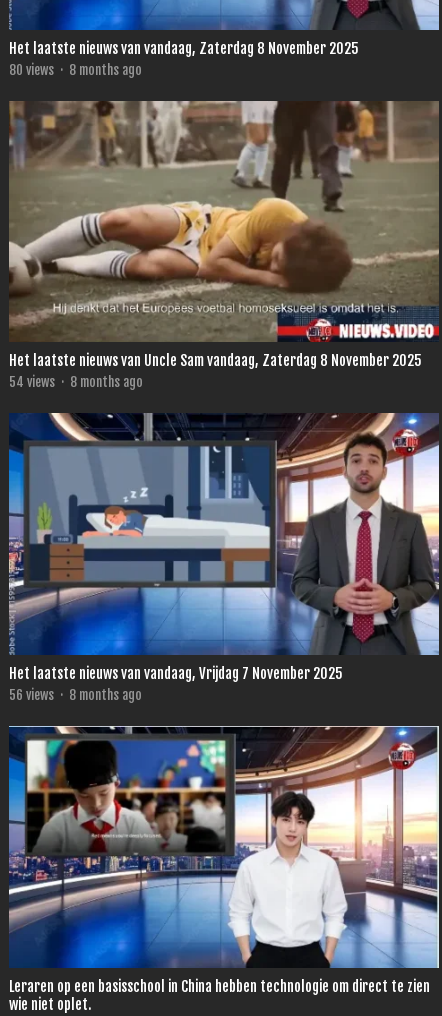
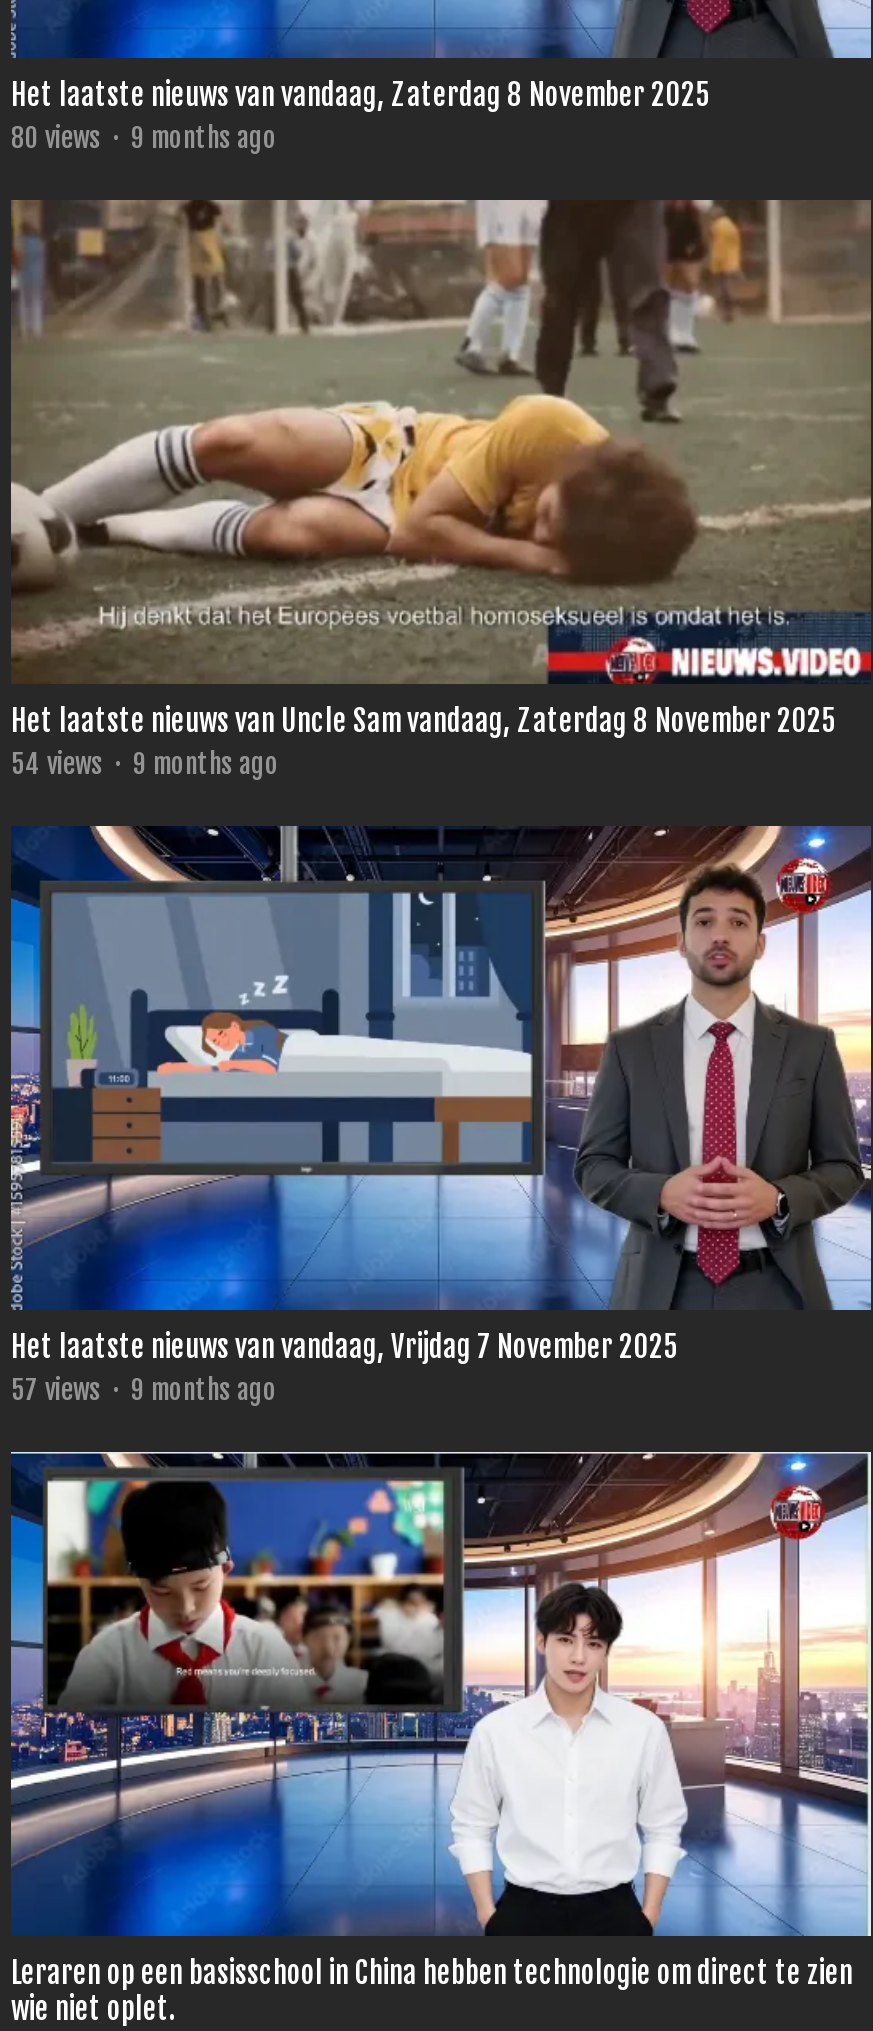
- 80 views · 8 months ago
+ 80 views · 9 months ago

- 54 views · 8 months ago
+ 54 views · 9 months ago

- 56 views · 8 months ago
+ 57 views · 9 months ago
